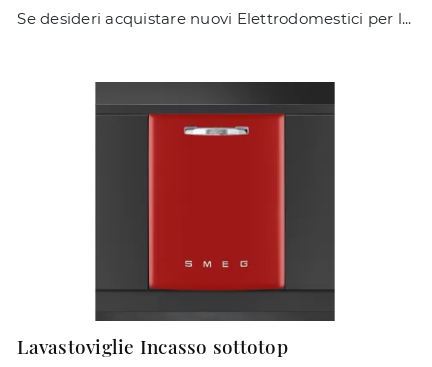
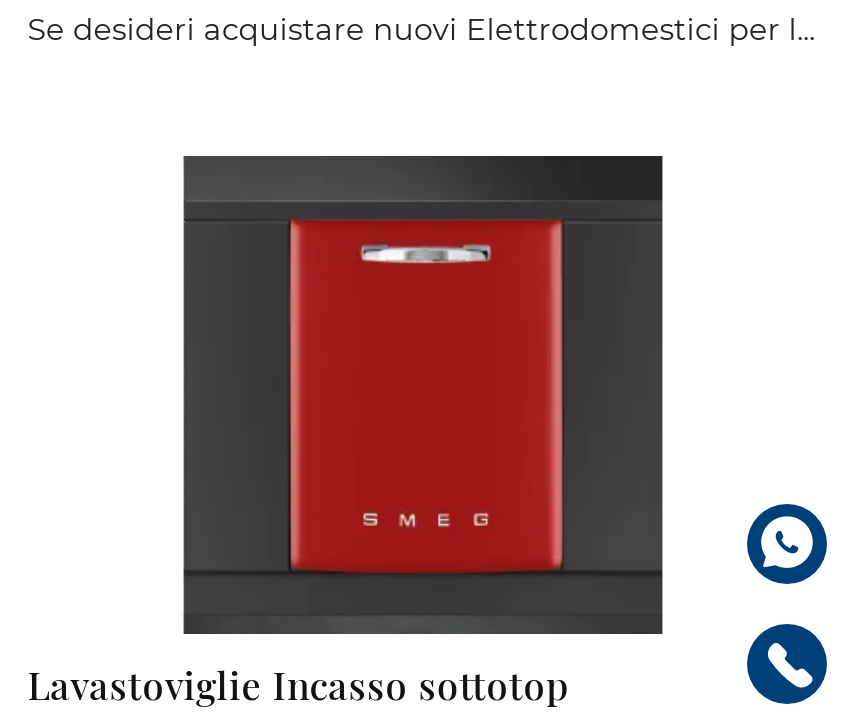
+ [image]

+ [image]
